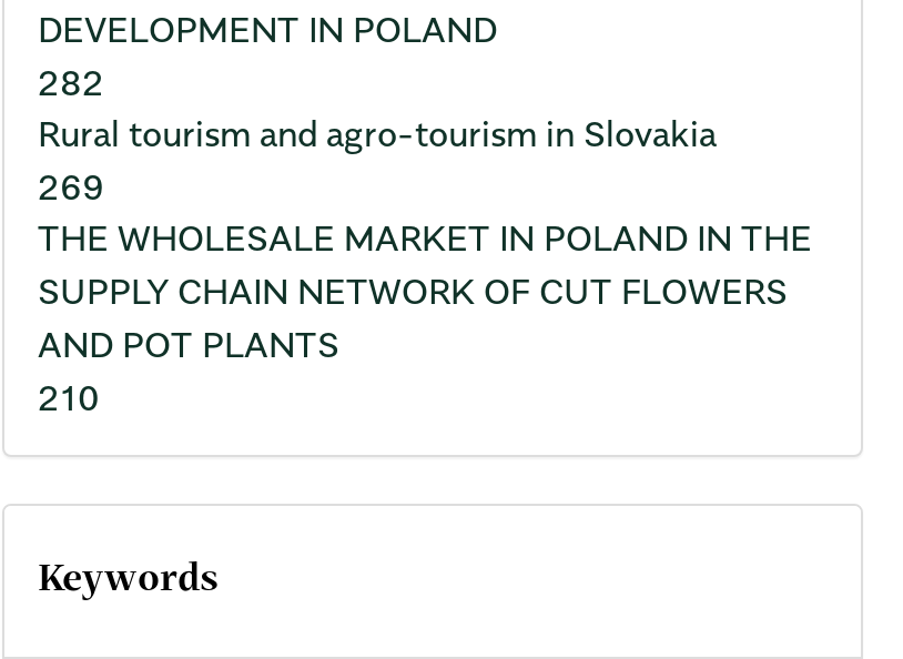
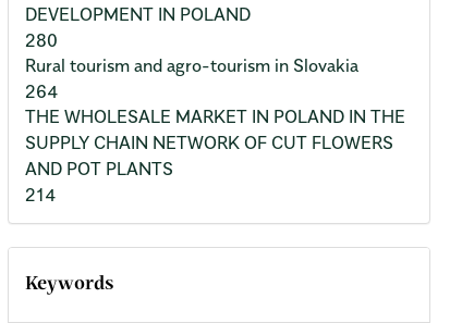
- 282
+ 280

- 269
+ 264

- 210
+ 214
